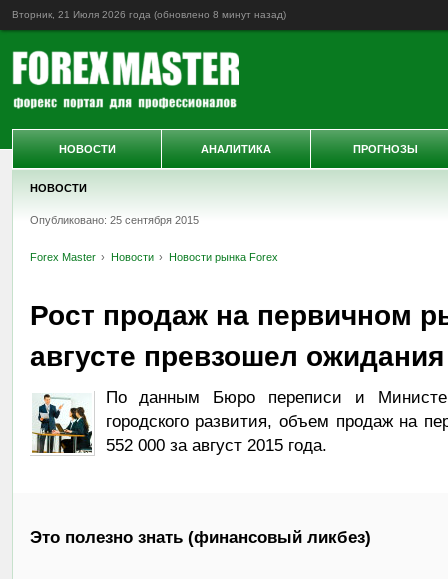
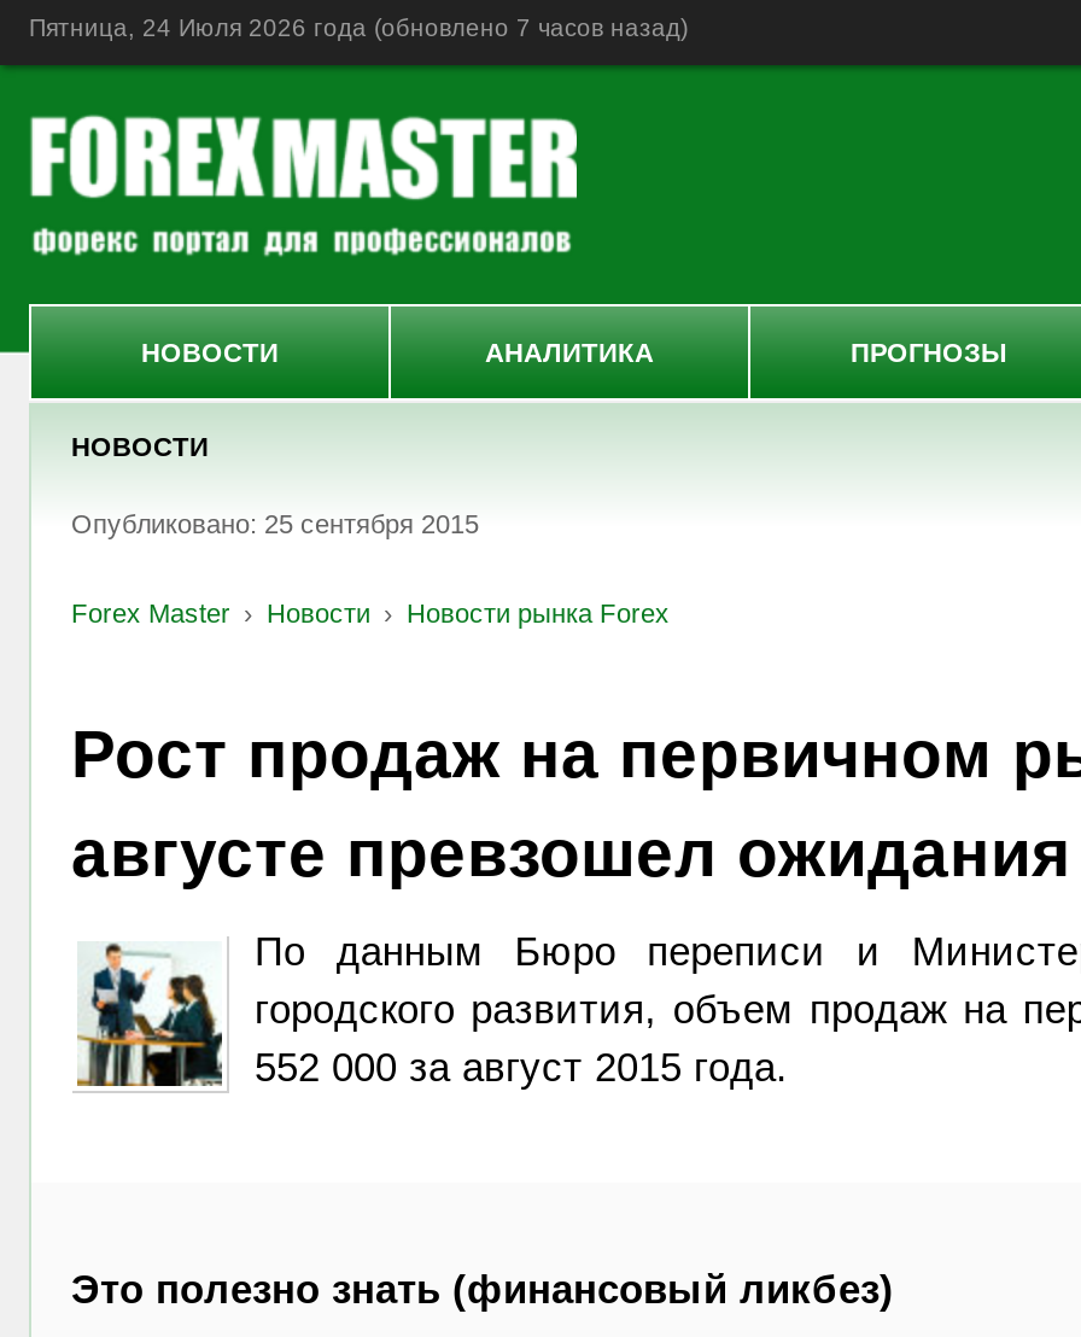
- Вторник, 21 Июля 2026 года (обновлено 8 минут назад)
+ Пятница, 24 Июля 2026 года (обновлено 7 часов назад)
